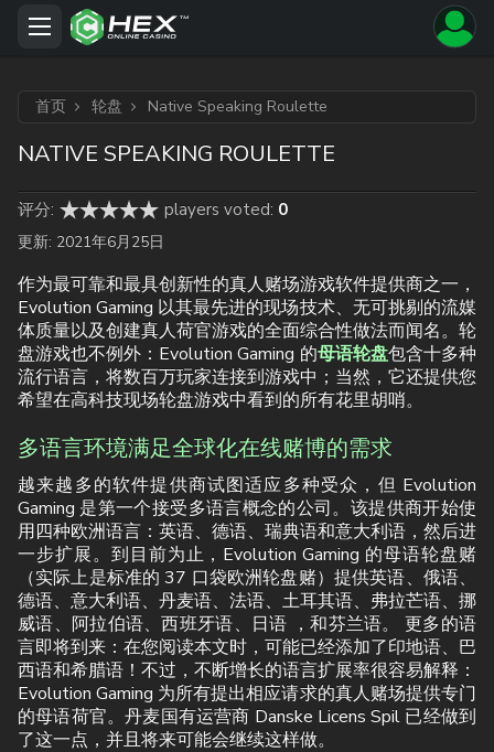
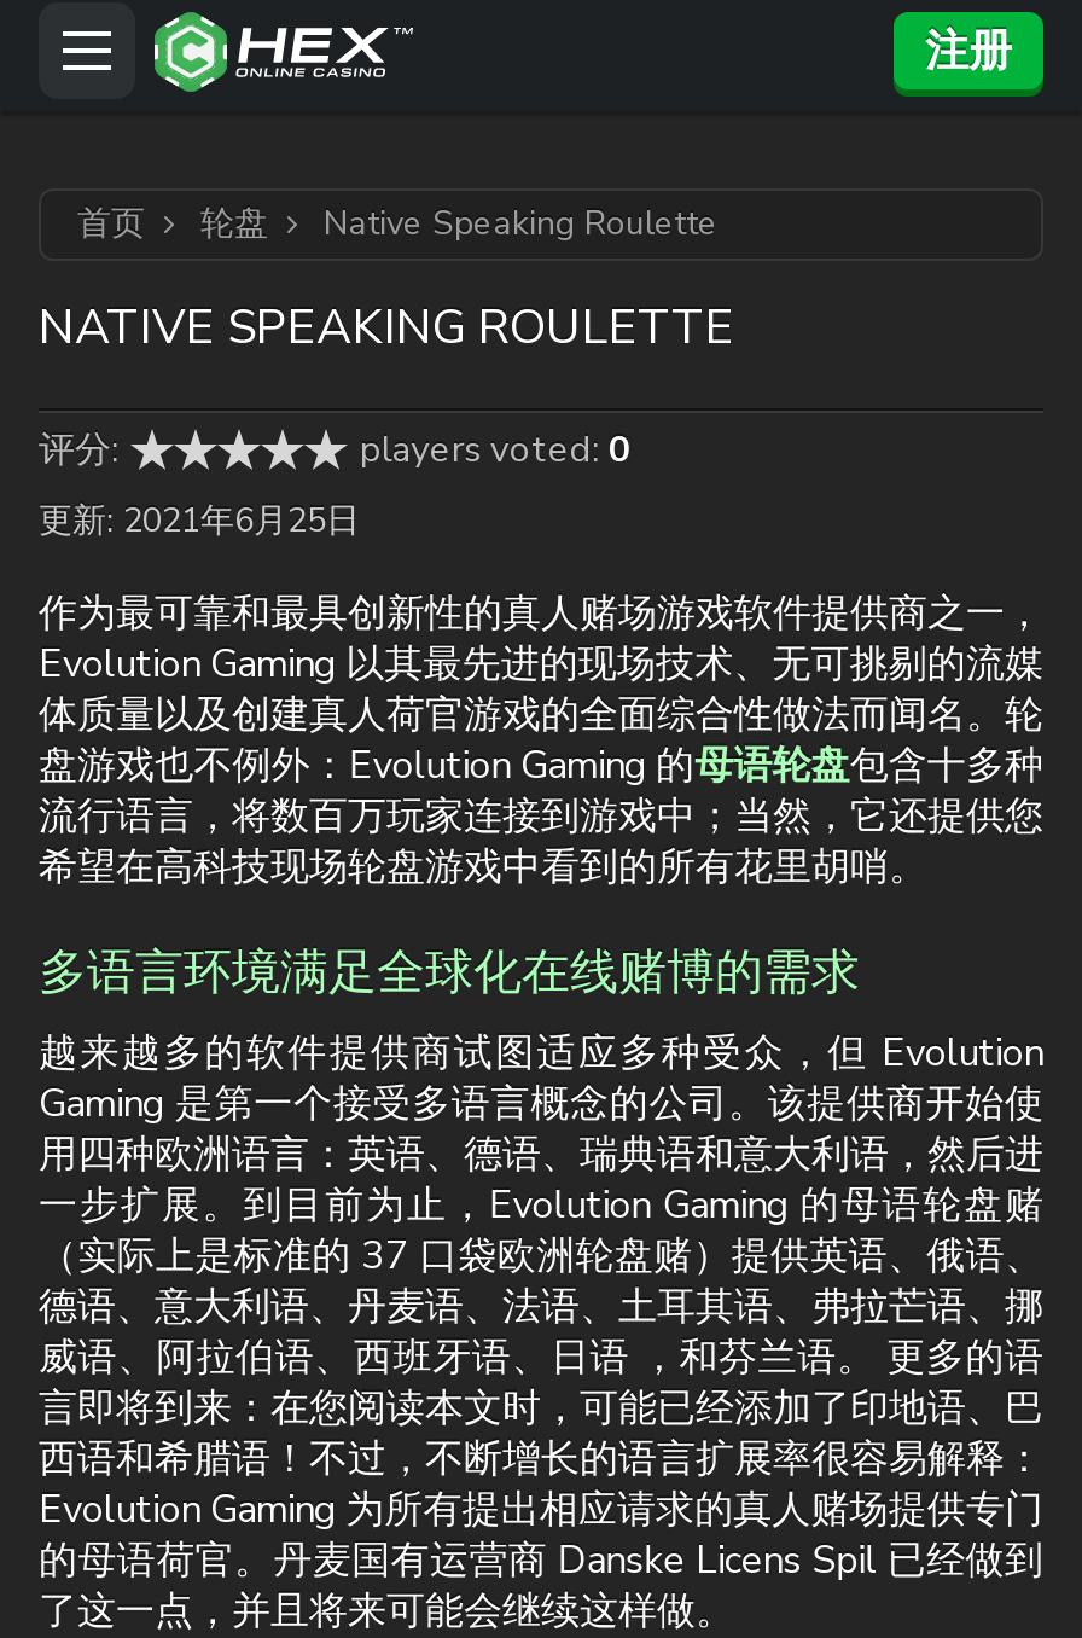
+ 注册
